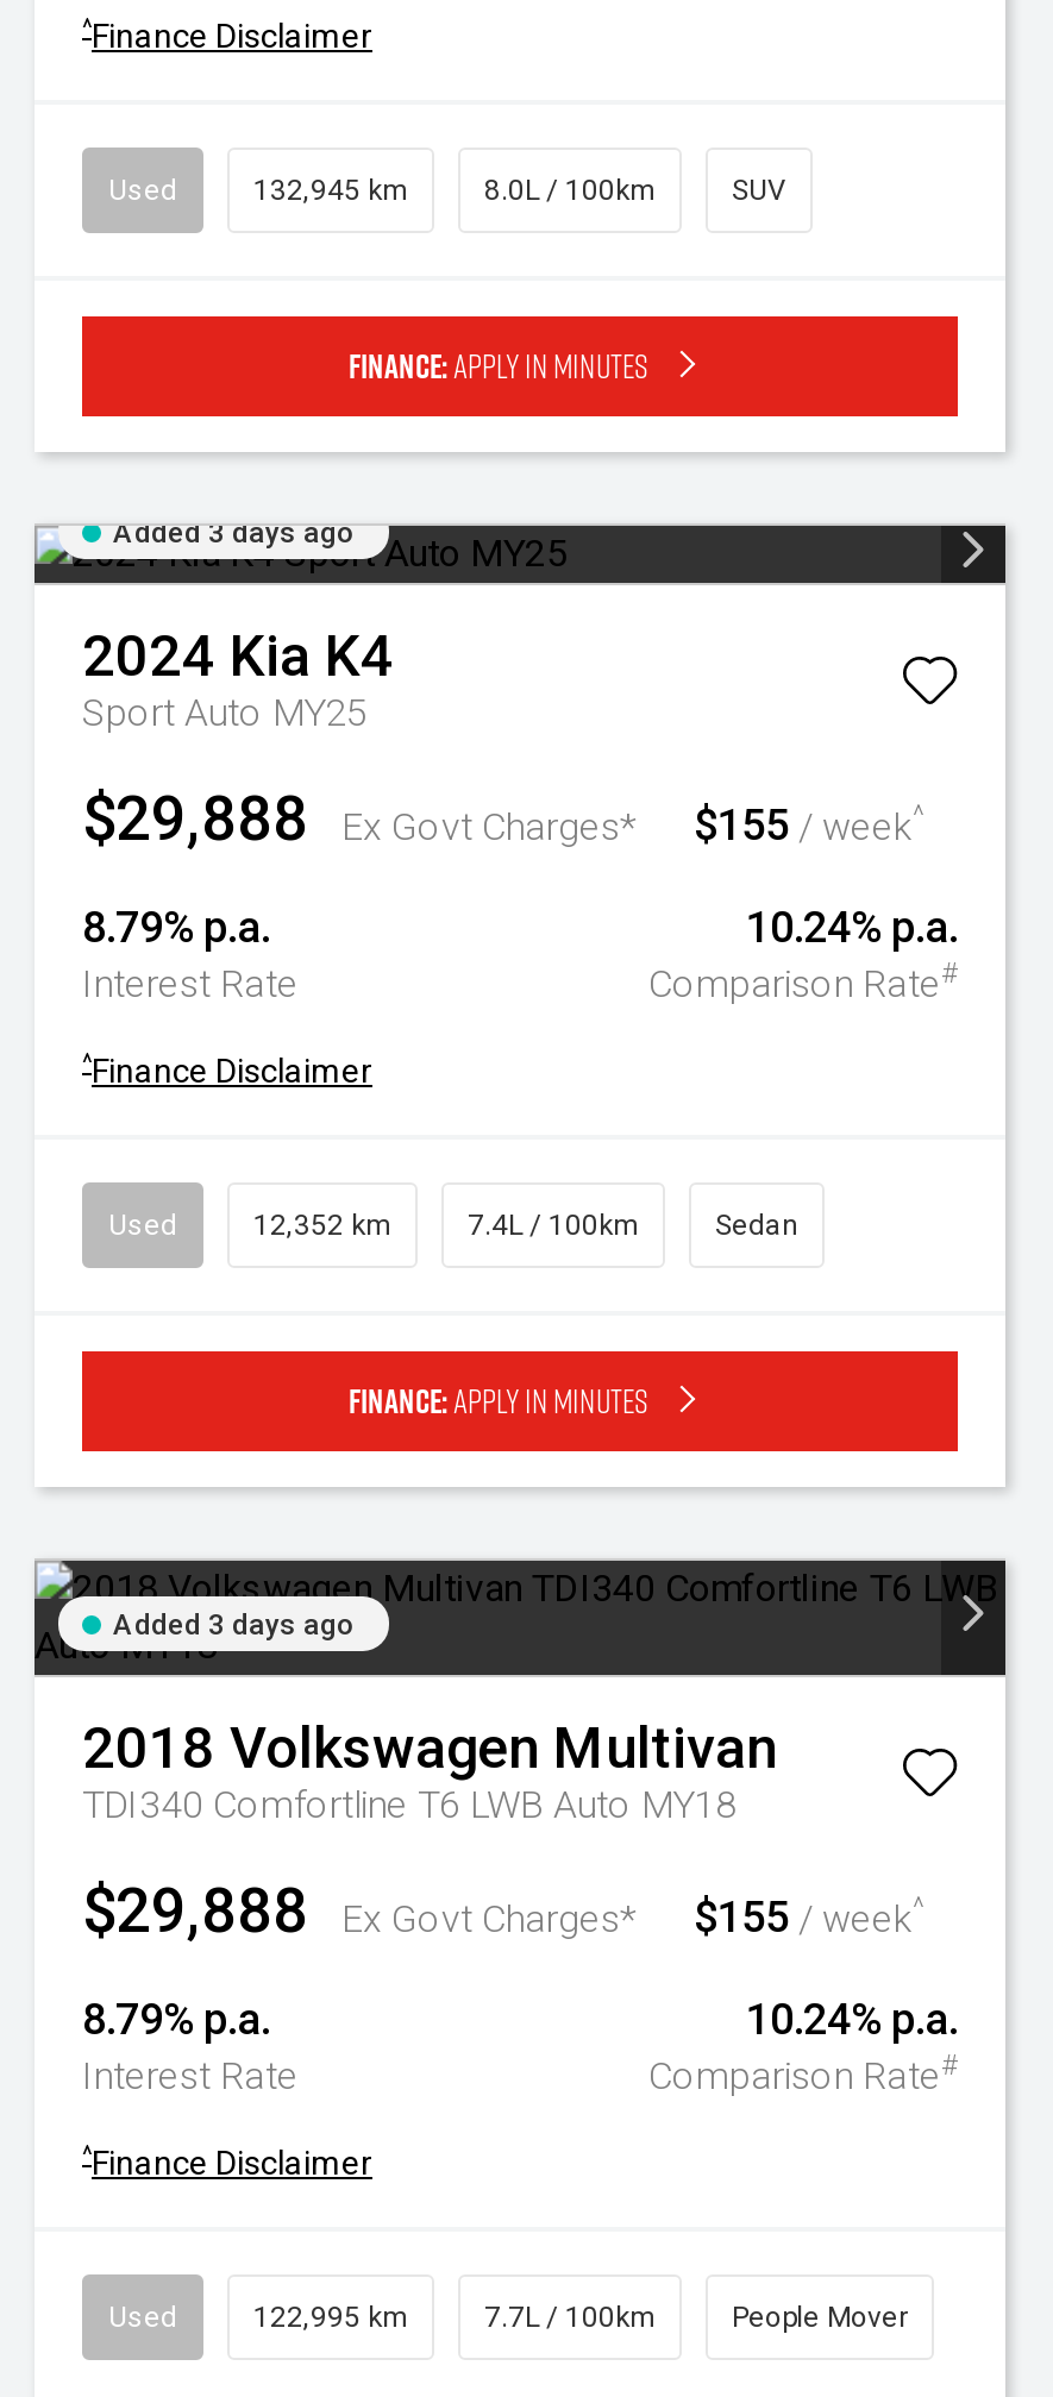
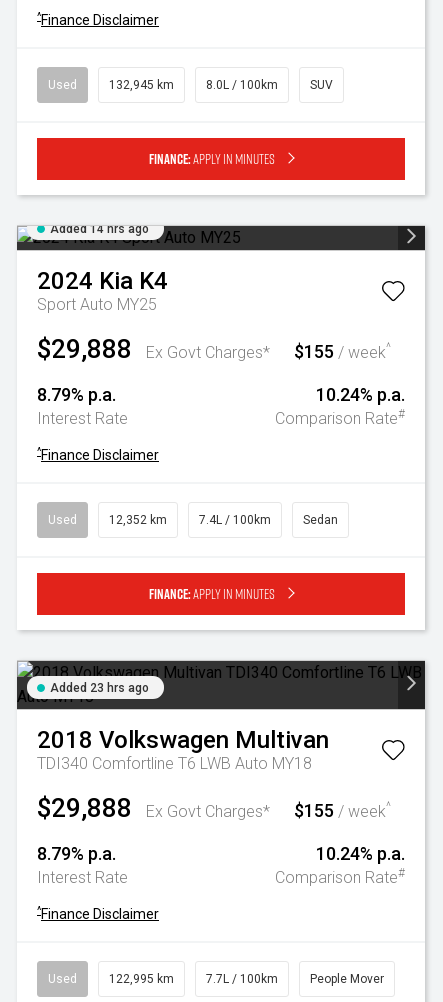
- Added 3 days ago
+ Added 14 hrs ago

- Added 3 days ago
+ Added 23 hrs ago
